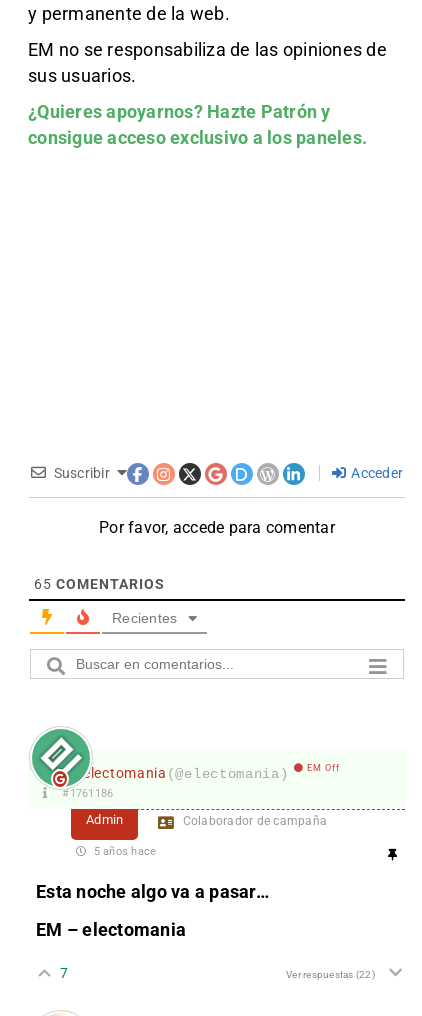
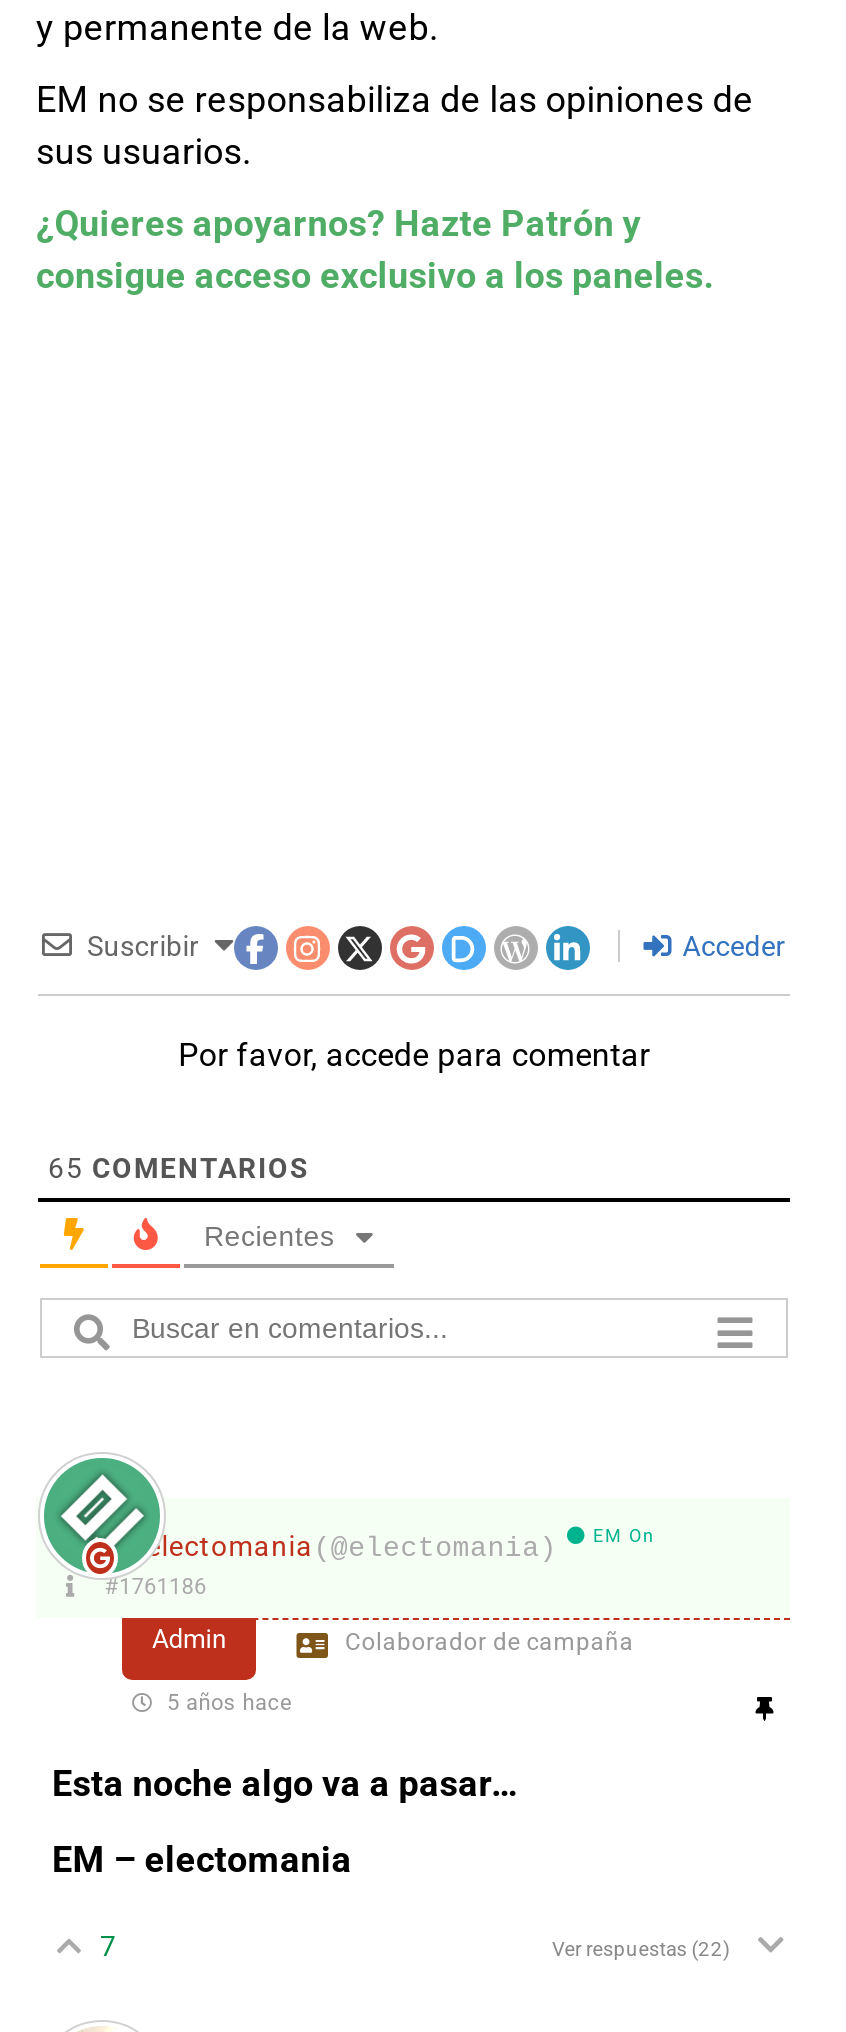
- EM Off
+ EM On
